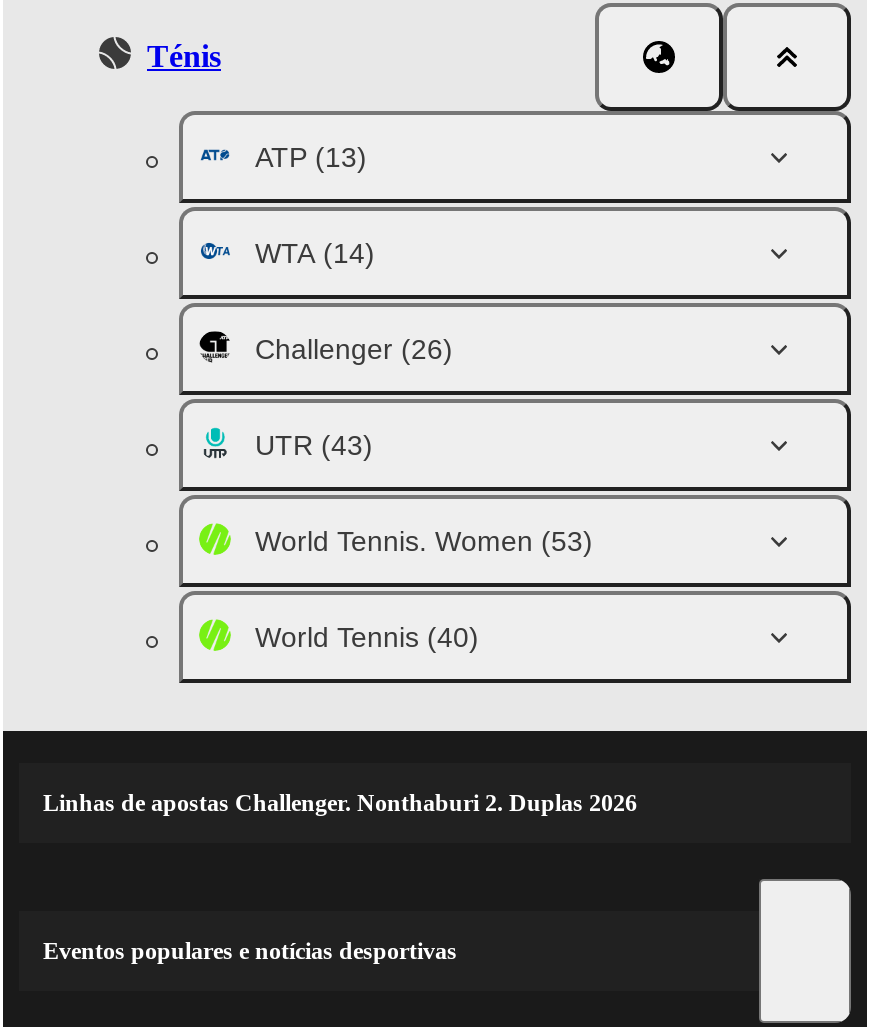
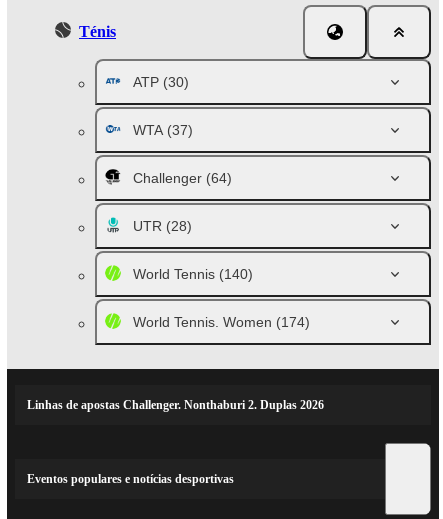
- ATP (13)
+ ATP (30)

- WTA (14)
+ WTA (37)

- Challenger (26)
+ Challenger (64)

- UTR (43)
+ UTR (28)

- World Tennis. Women (53)
+ World Tennis (140)

- World Tennis (40)
+ World Tennis. Women (174)
